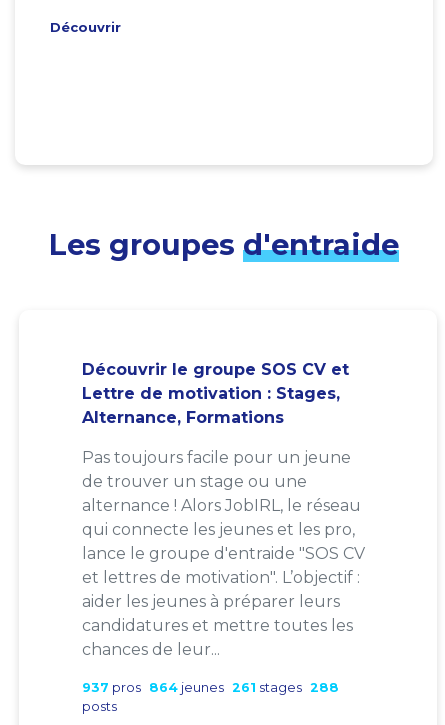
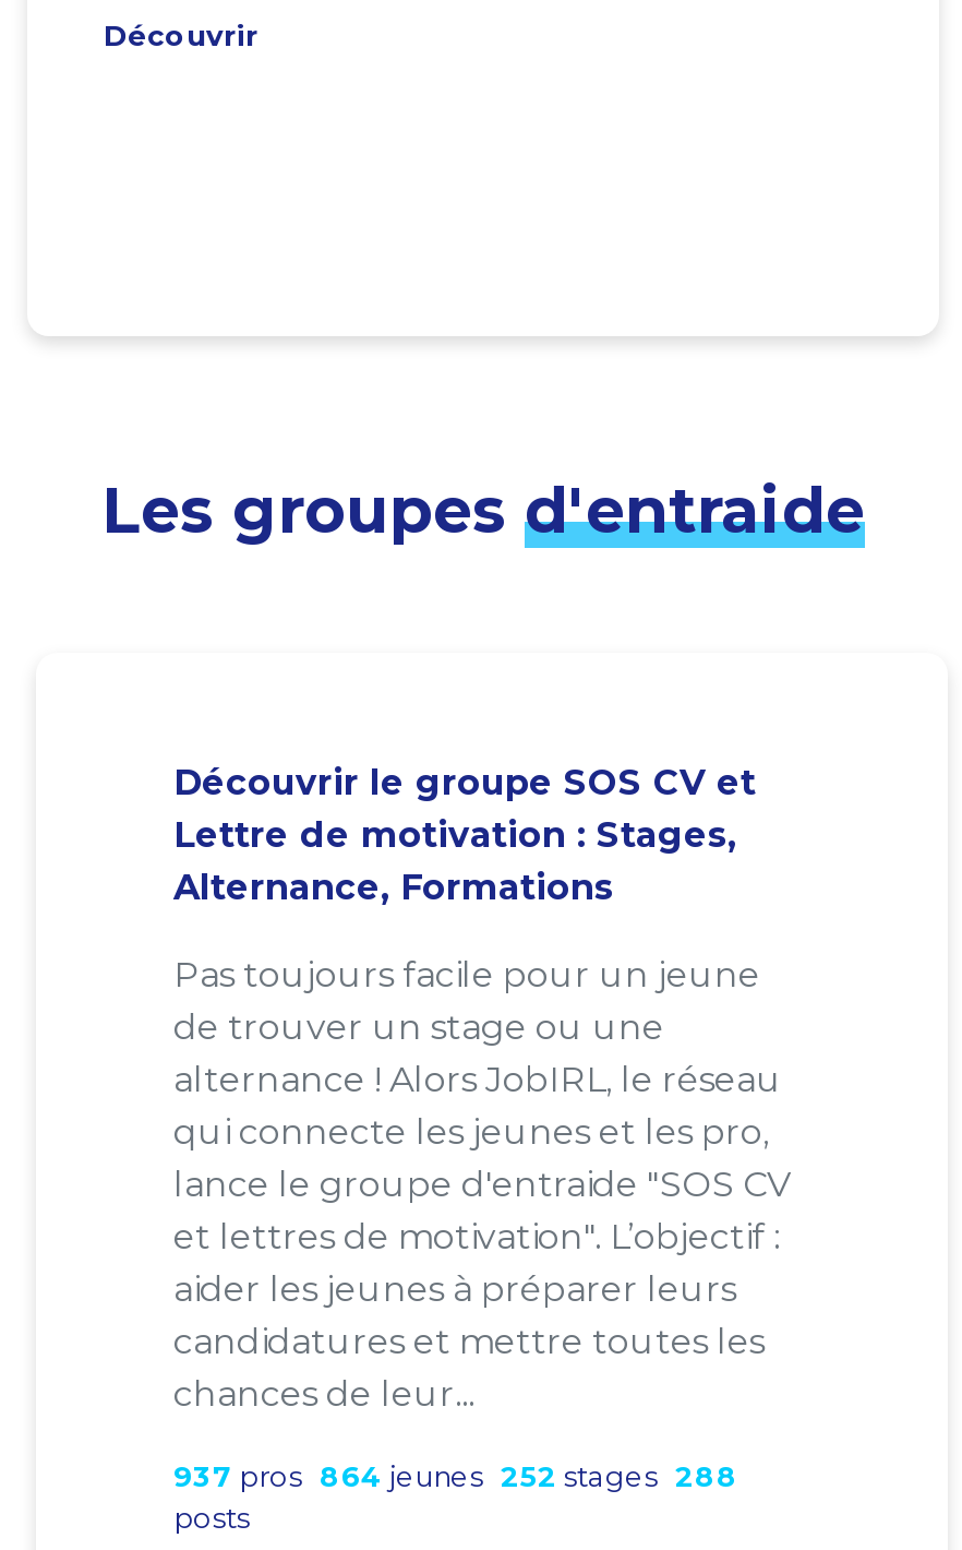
- 937 pros 864 jeunes 261 stages 288
+ 937 pros 864 jeunes 252 stages 288
